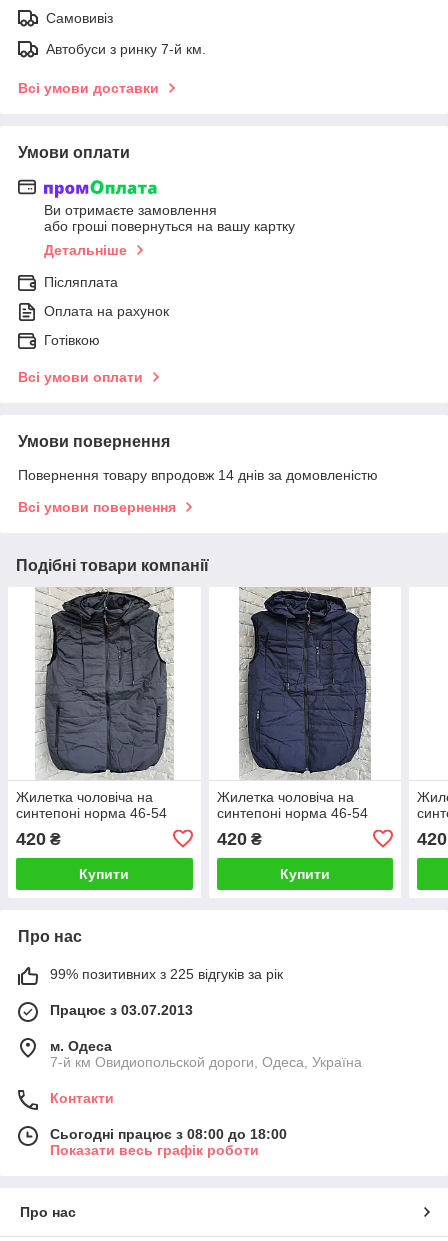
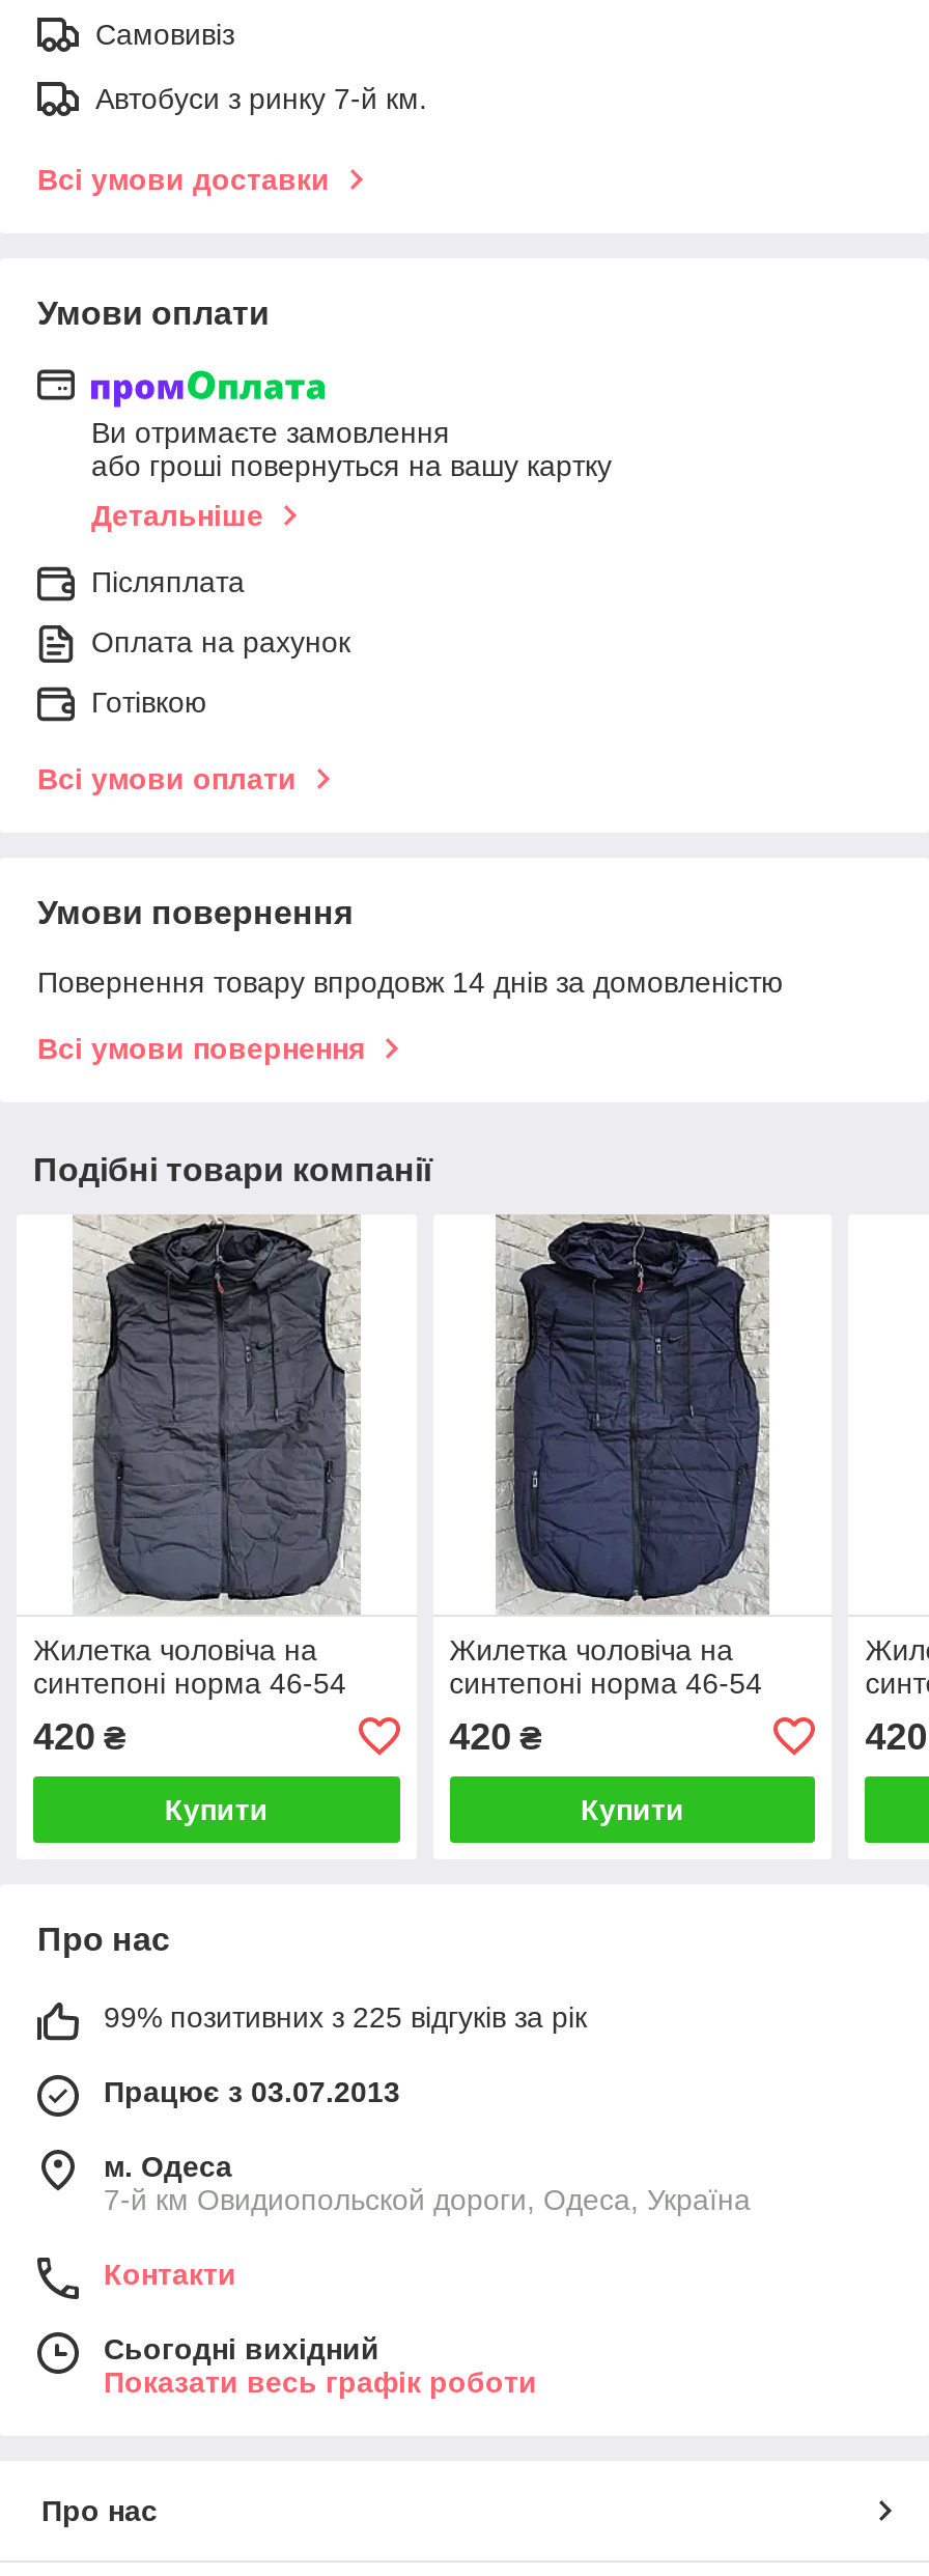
- Сьогодні працює з 08:00 до 18:00
+ Сьогодні вихідний
